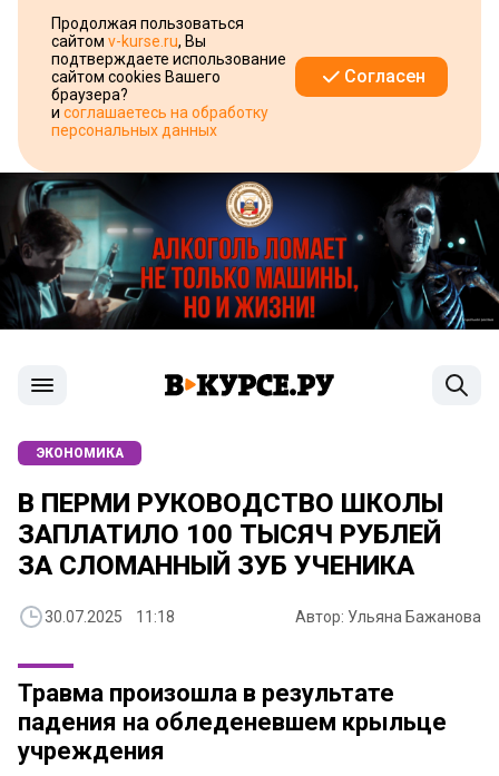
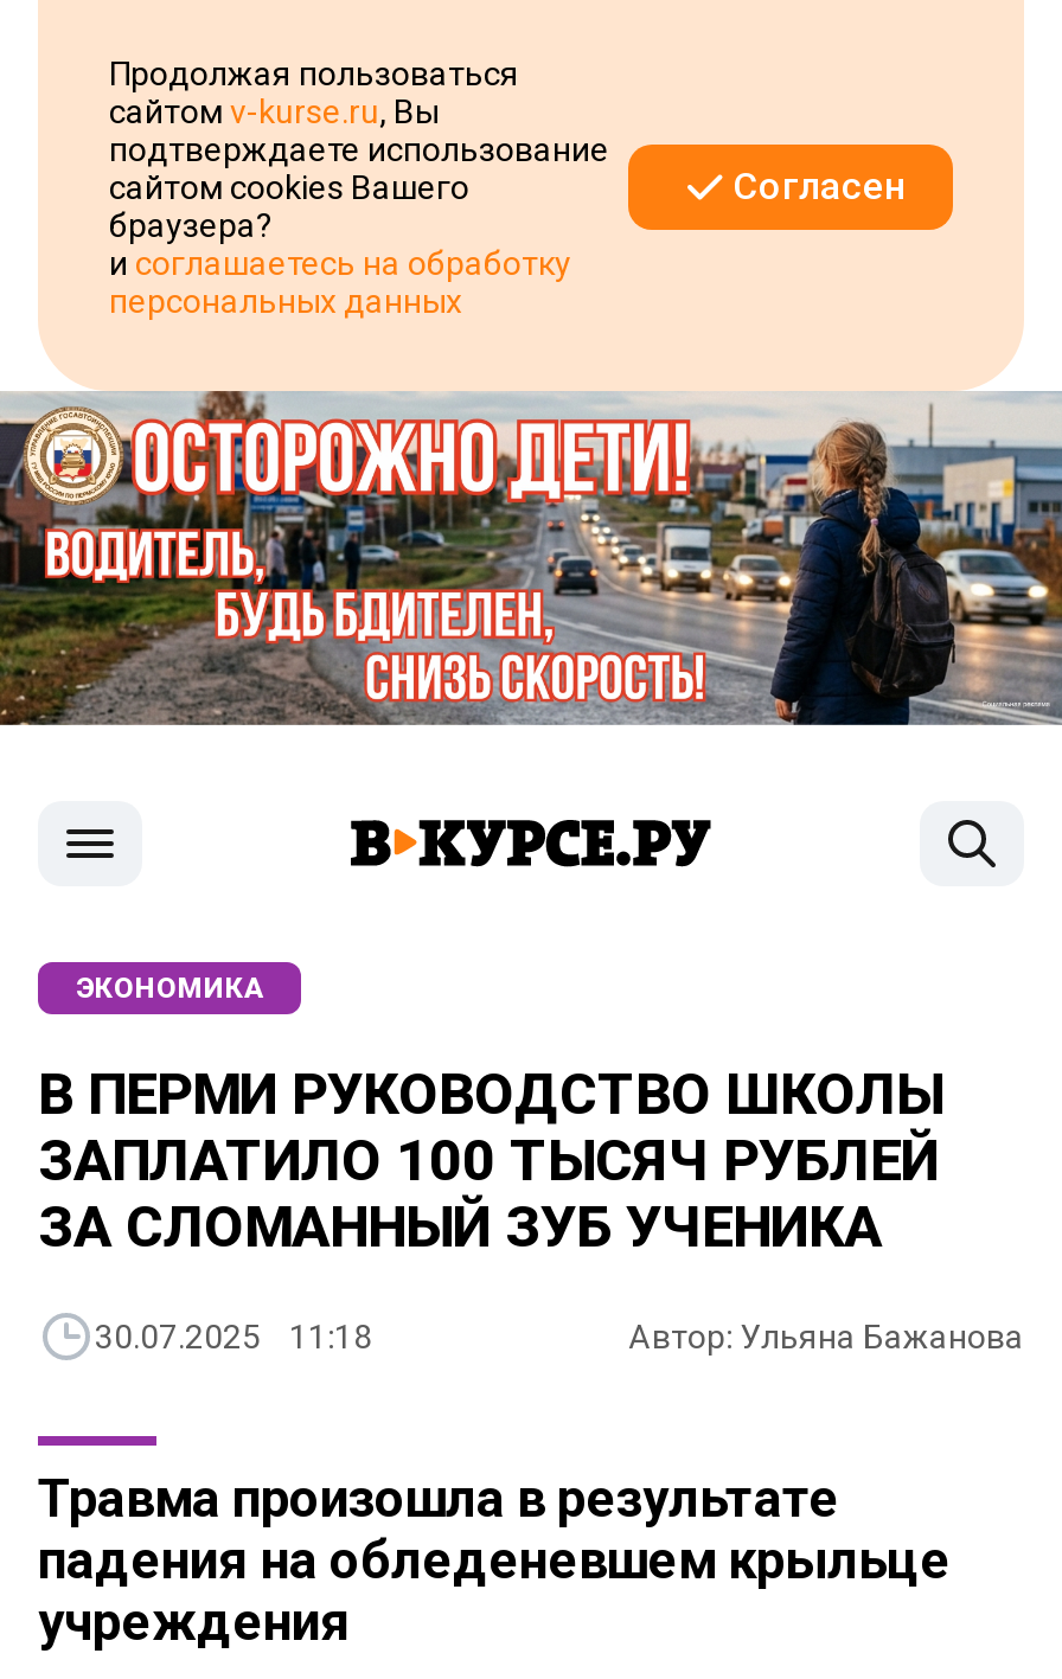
- [image]
+ [image]
